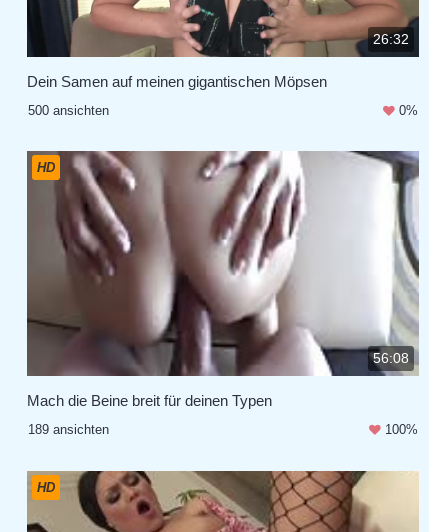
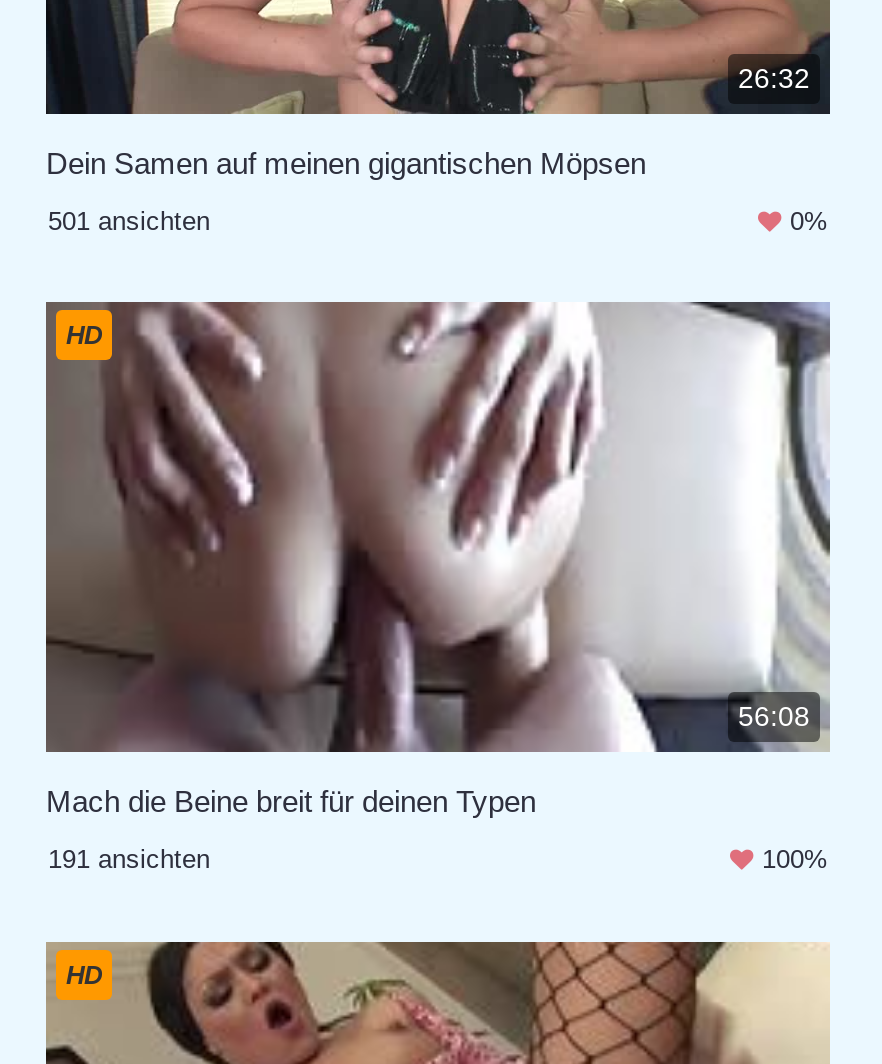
- 500 ansichten
+ 501 ansichten

- 189 ansichten
+ 191 ansichten
